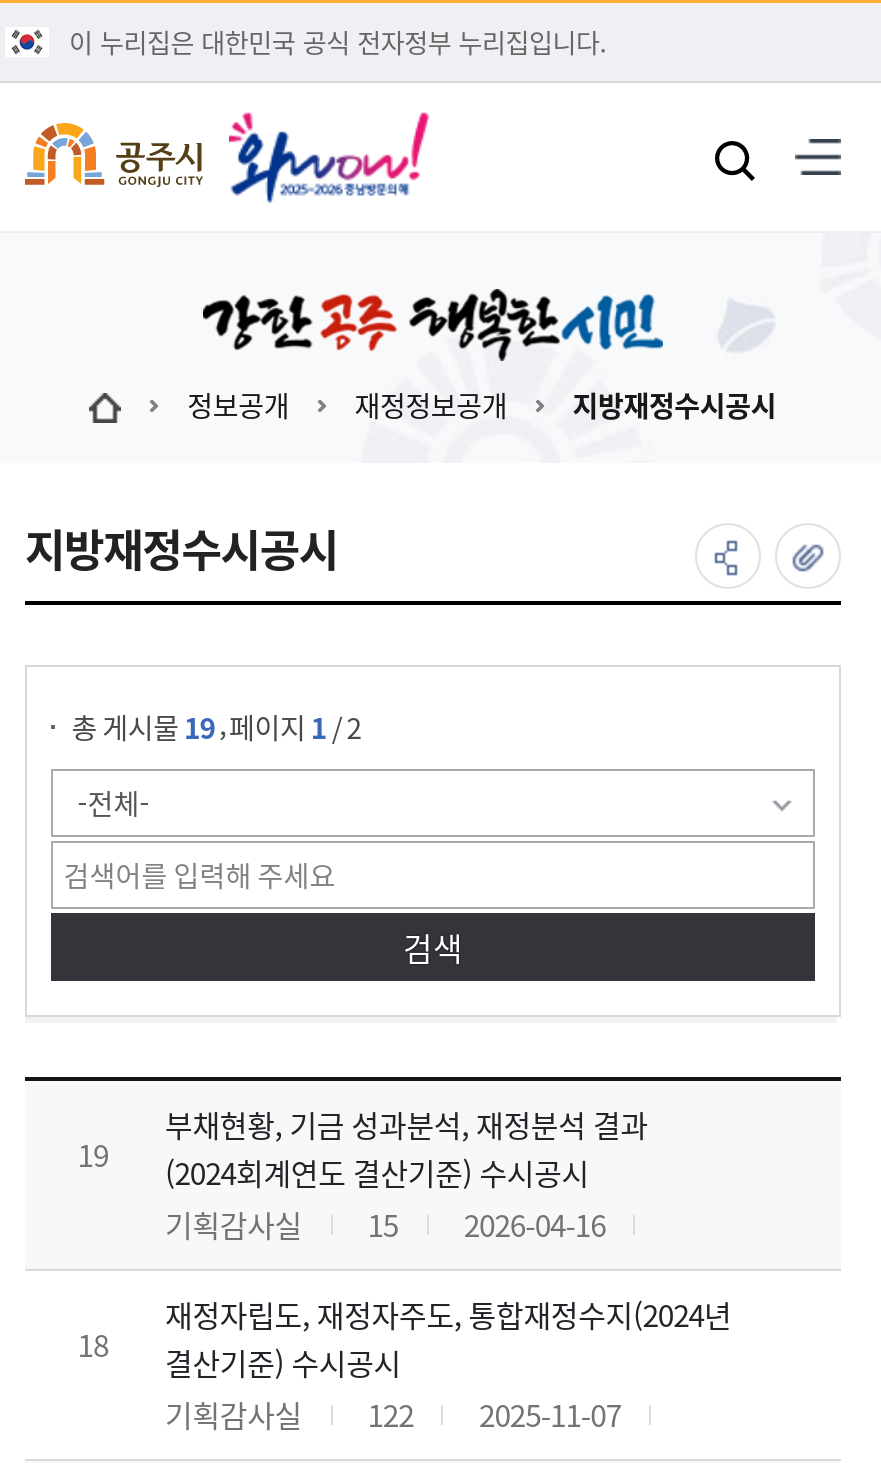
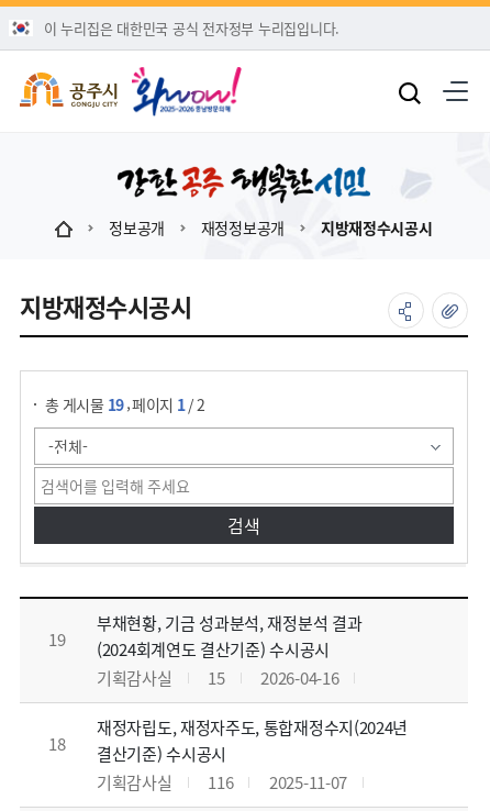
- 기획감사실 122 2025-11-07
+ 기획감사실 116 2025-11-07
